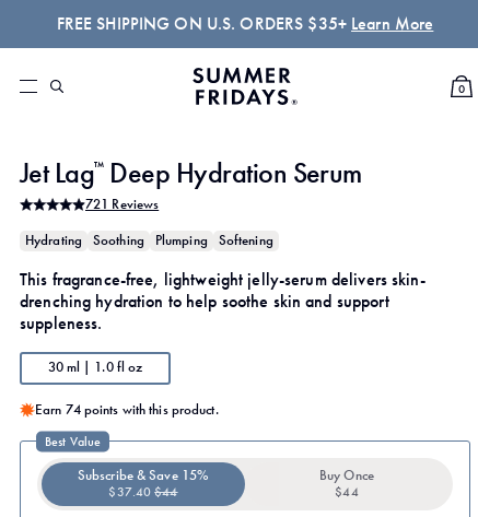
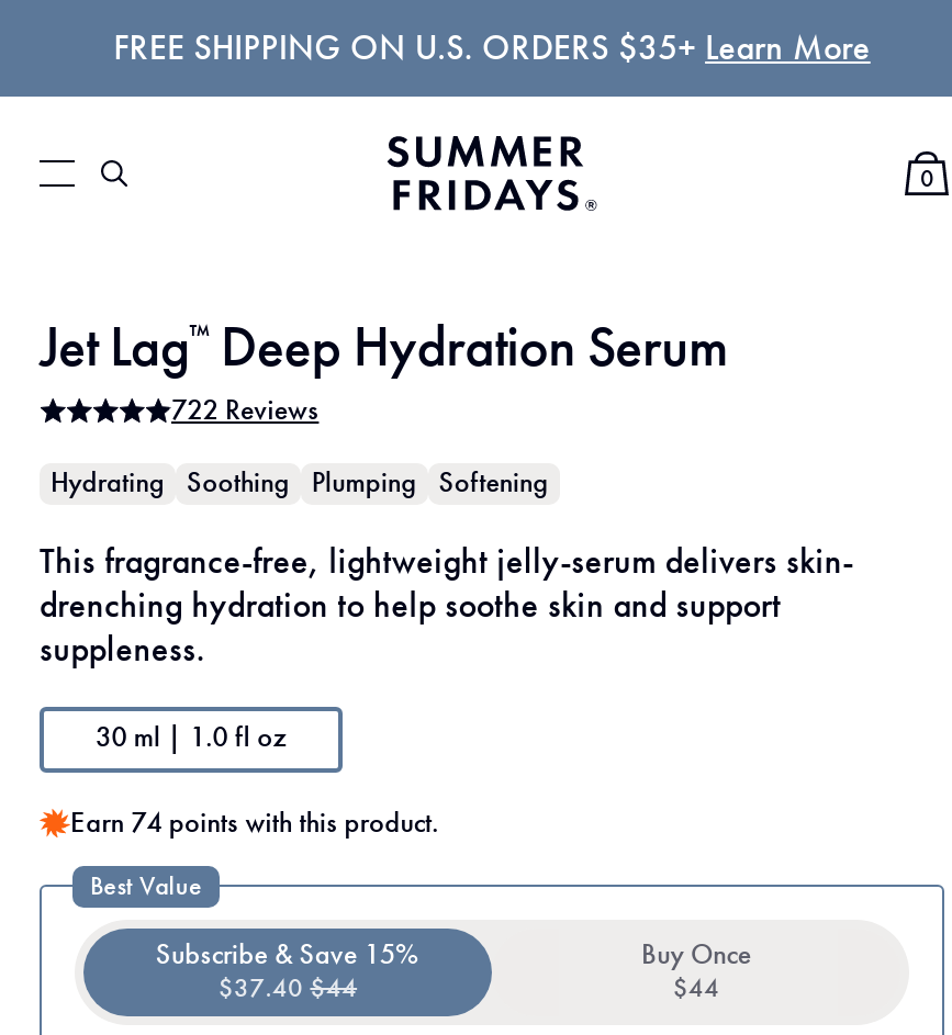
- 721 Reviews
+ 722 Reviews
